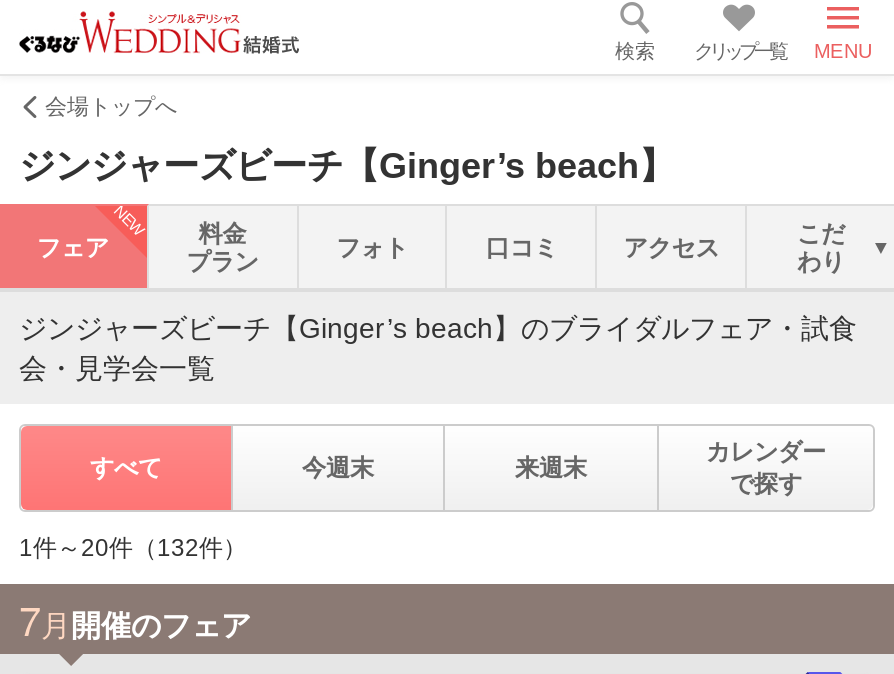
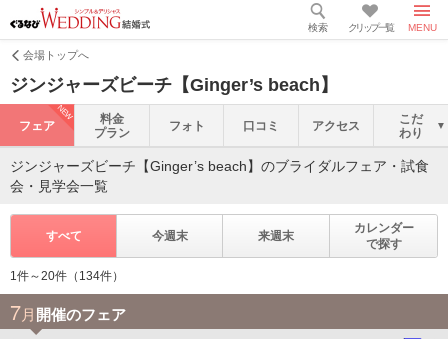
- 1件～20件（132件）
+ 1件～20件（134件）
